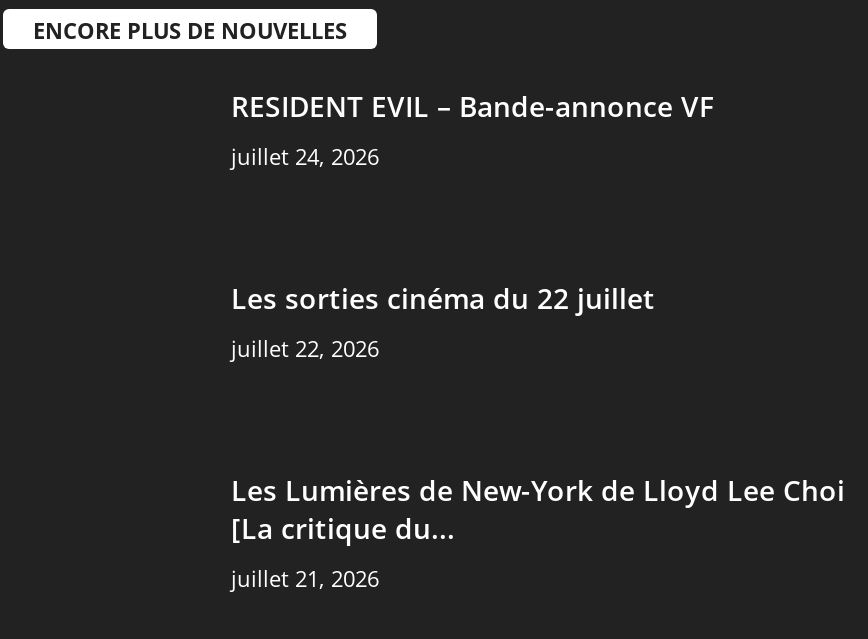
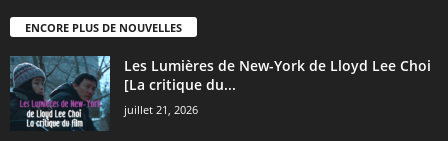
+ [image]

- RESIDENT EVIL – Bande-annonce VF
- juillet 24, 2026

- Les sorties cinéma du 22 juillet
- juillet 22, 2026
